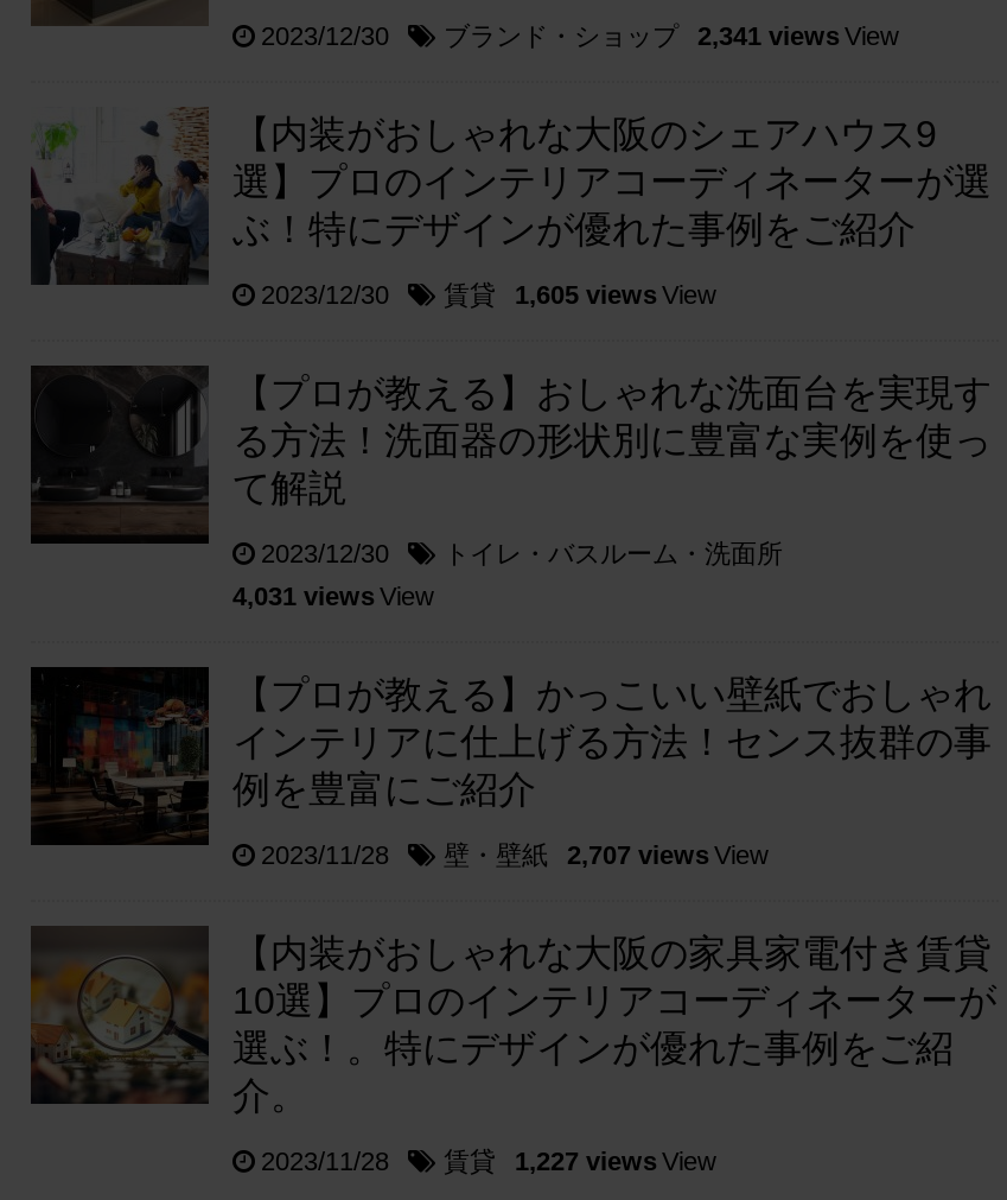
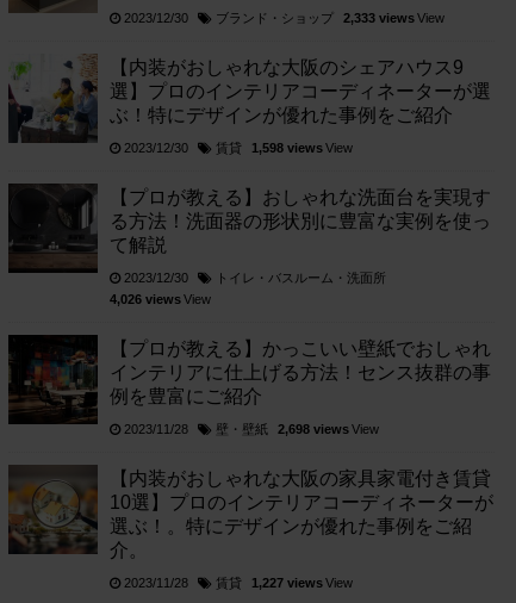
- 2023/12/30 ブランド・ショップ 2,341 views View
+ 2023/12/30 ブランド・ショップ 2,333 views View

- 2023/12/30 賃貸 1,605 views View
+ 2023/12/30 賃貸 1,598 views View

- 4,031 views View
+ 4,026 views View

- 2023/11/28 壁・壁紙 2,707 views View
+ 2023/11/28 壁・壁紙 2,698 views View
